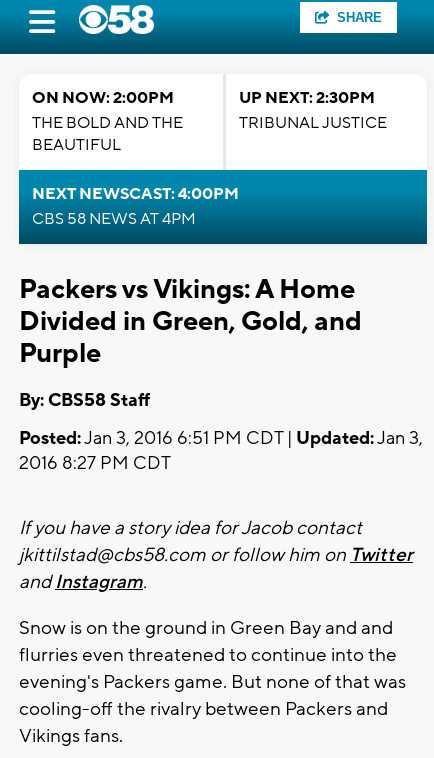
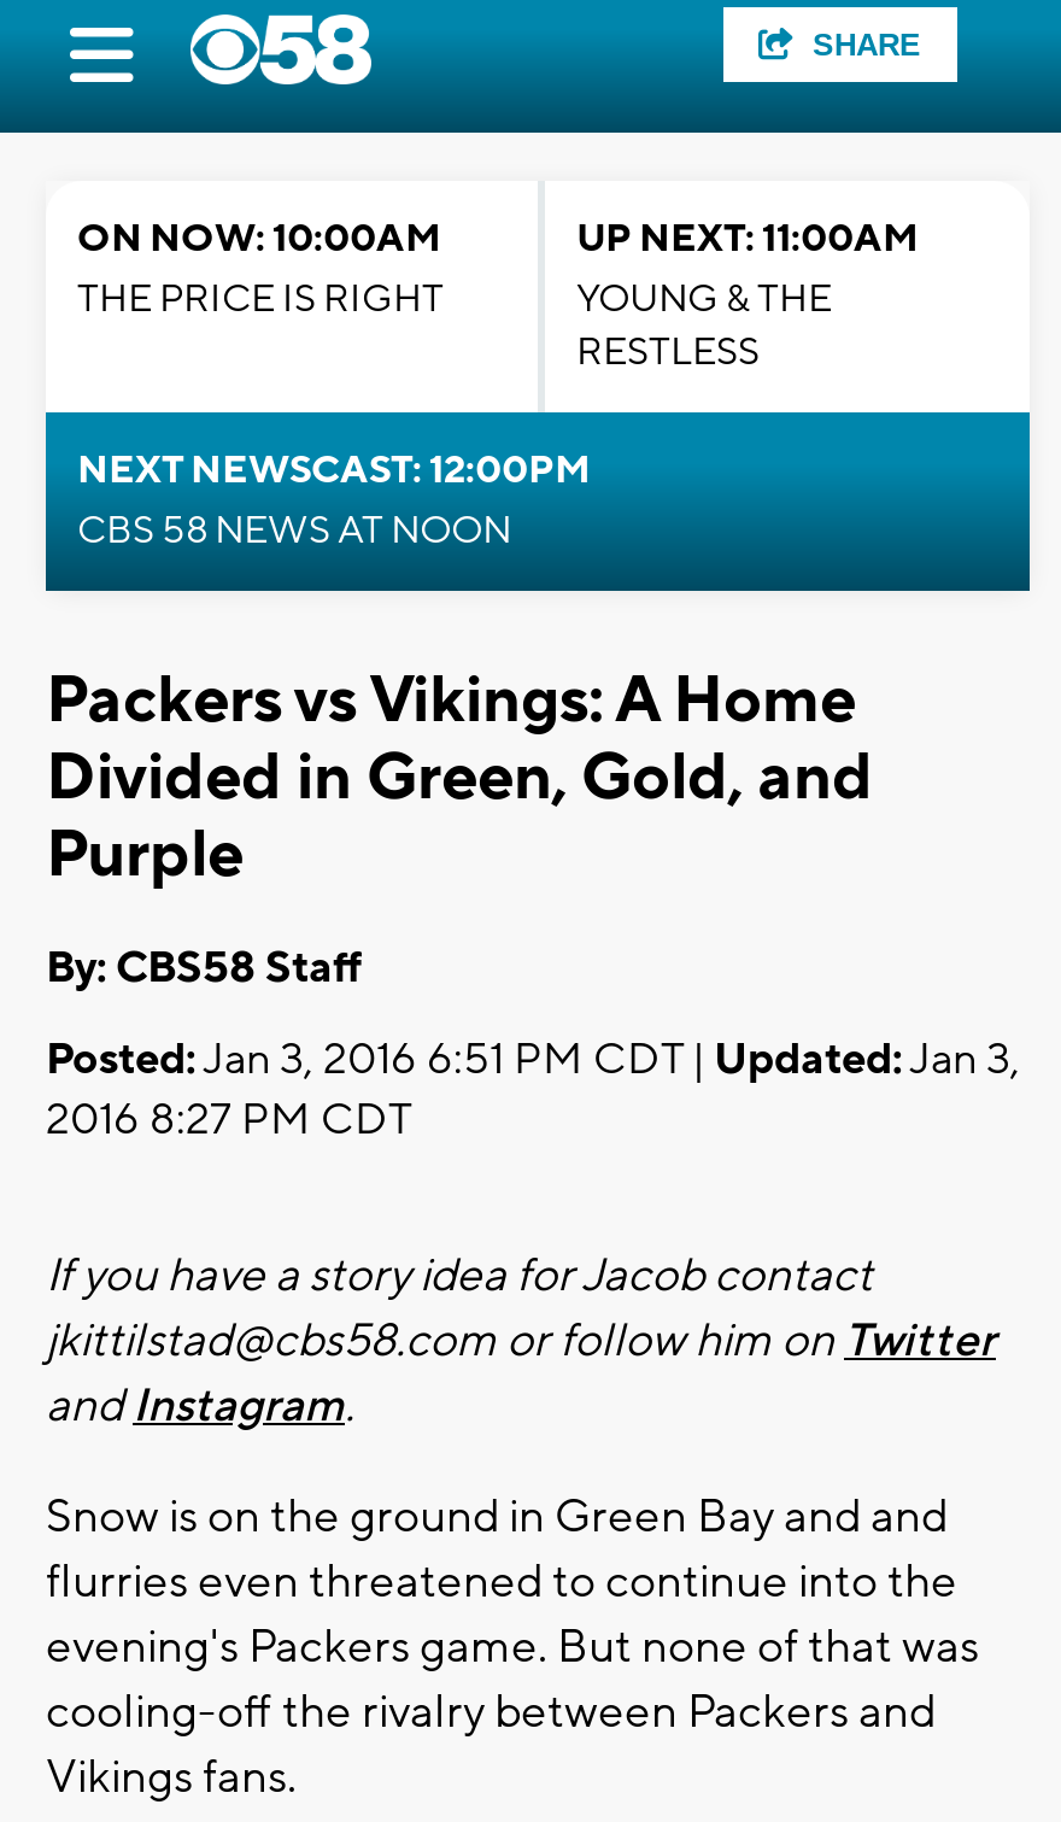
- ON NOW: 2:00PM
- THE BOLD AND THE
- BEAUTIFUL
+ ON NOW: 10:00AM
+ THE PRICE IS RIGHT

- UP NEXT: 2:30PM
- TRIBUNAL JUSTICE
+ UP NEXT: 11:00AM
+ YOUNG & THE
+ RESTLESS

- NEXT NEWSCAST: 4:00PM
- CBS 58 NEWS AT 4PM
+ NEXT NEWSCAST: 12:00PM
+ CBS 58 NEWS AT NOON
